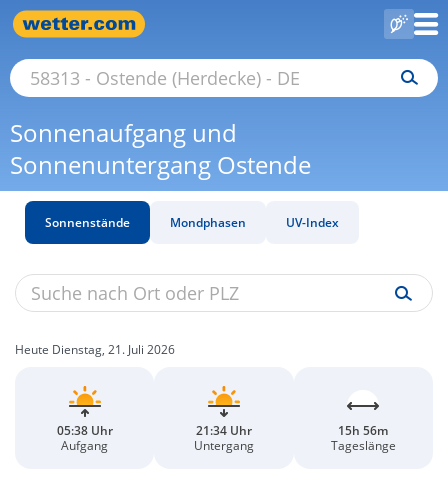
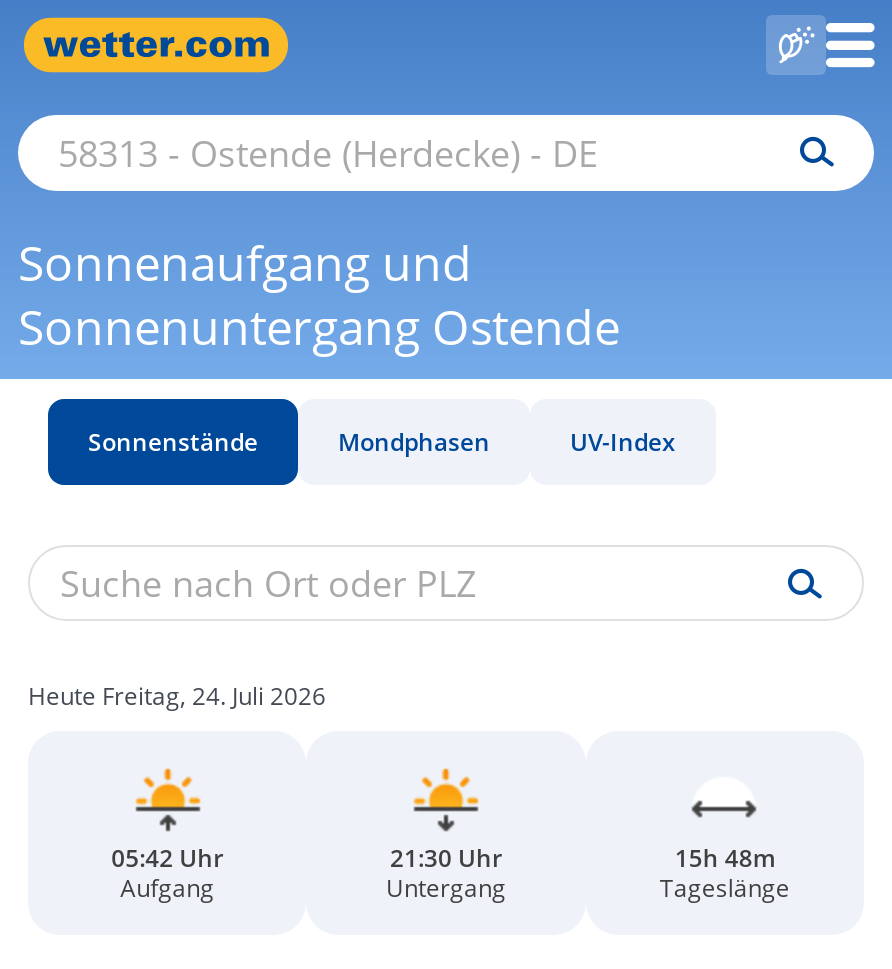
- Heute Dienstag, 21. Juli 2026
+ Heute Freitag, 24. Juli 2026

- 05:38 Uhr
+ 05:42 Uhr

- 21:34 Uhr
+ 21:30 Uhr

- 15h 56m
+ 15h 48m
